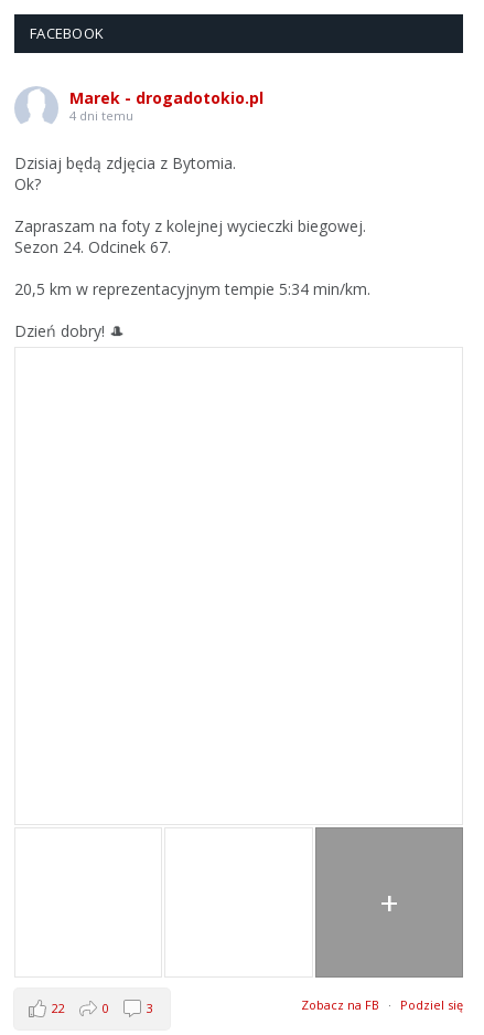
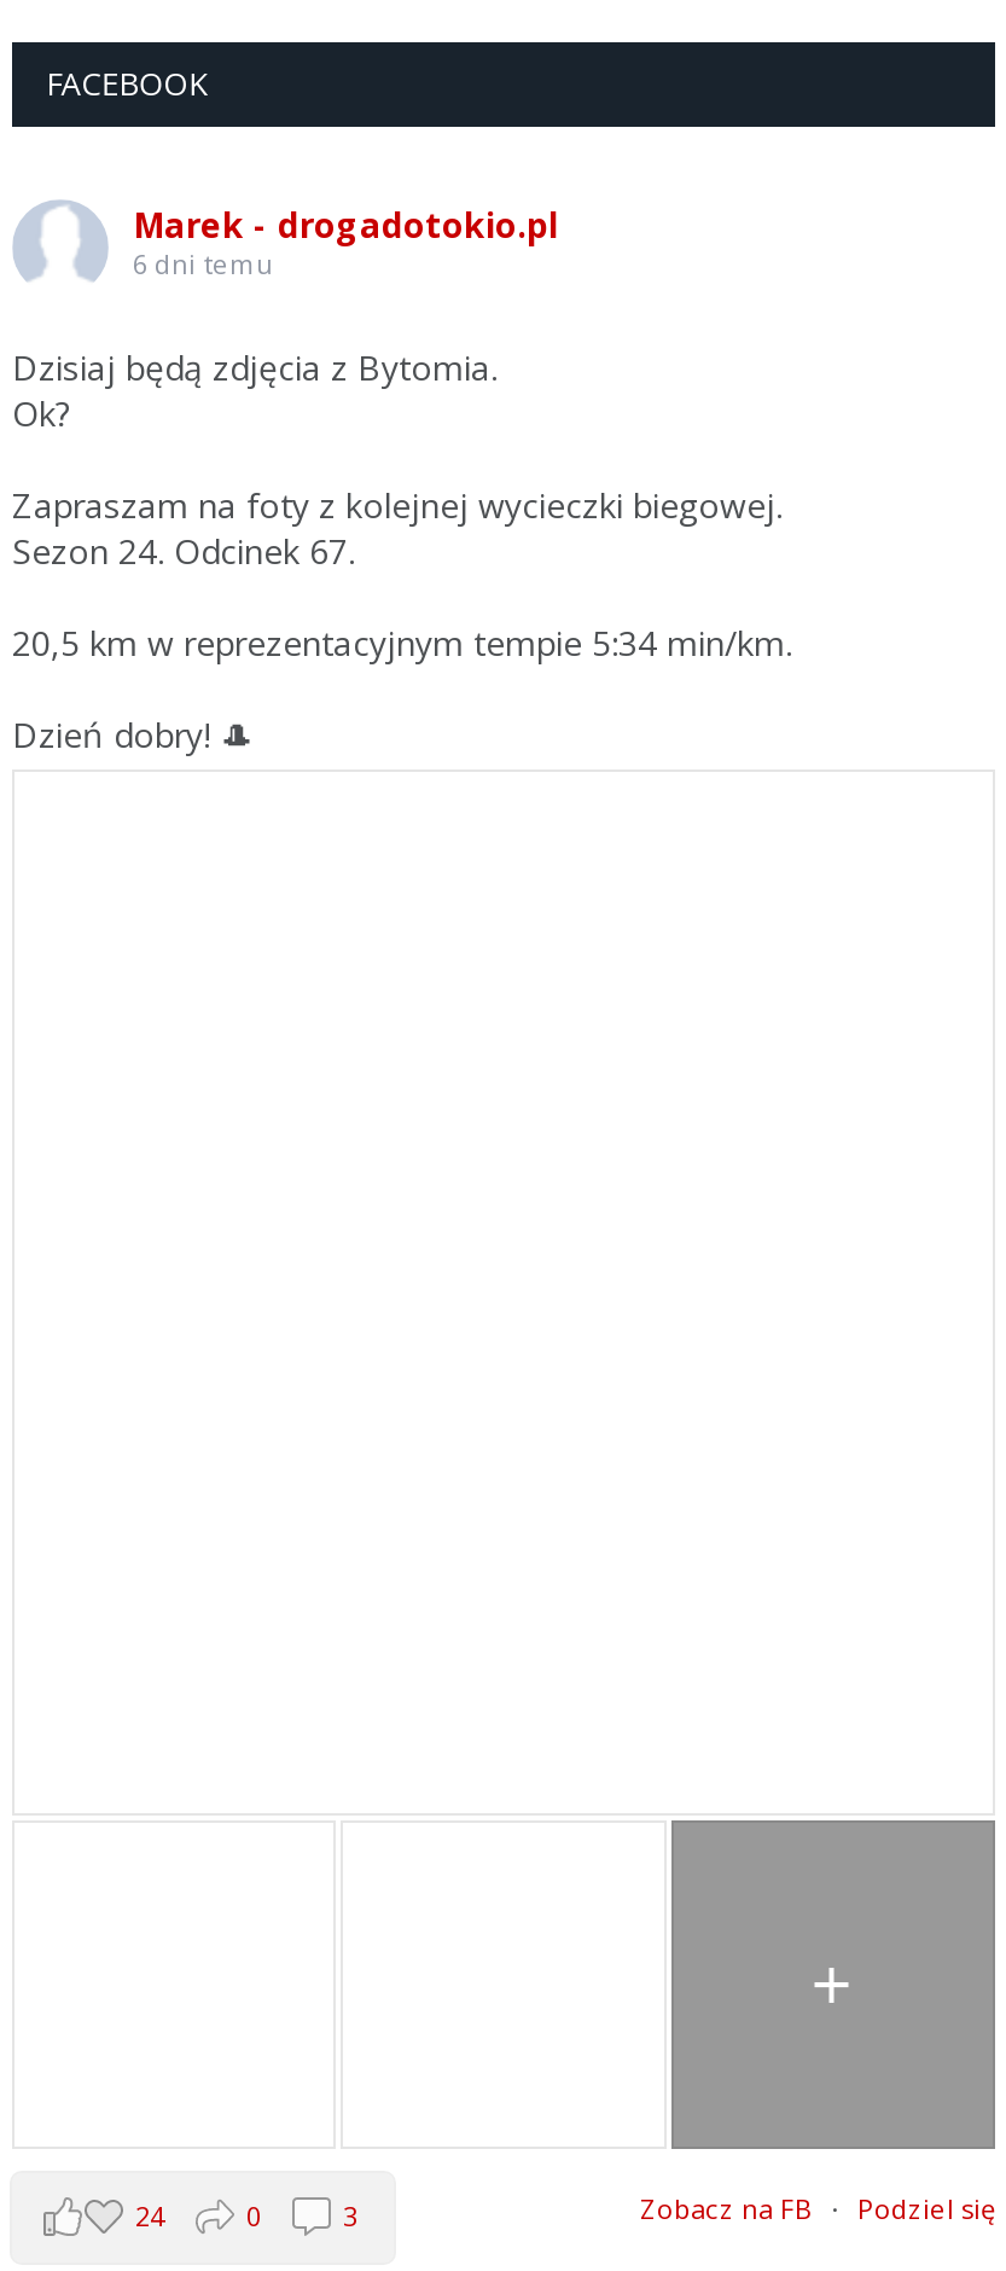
- 4 dni temu
+ 6 dni temu

- 22
+ 24
